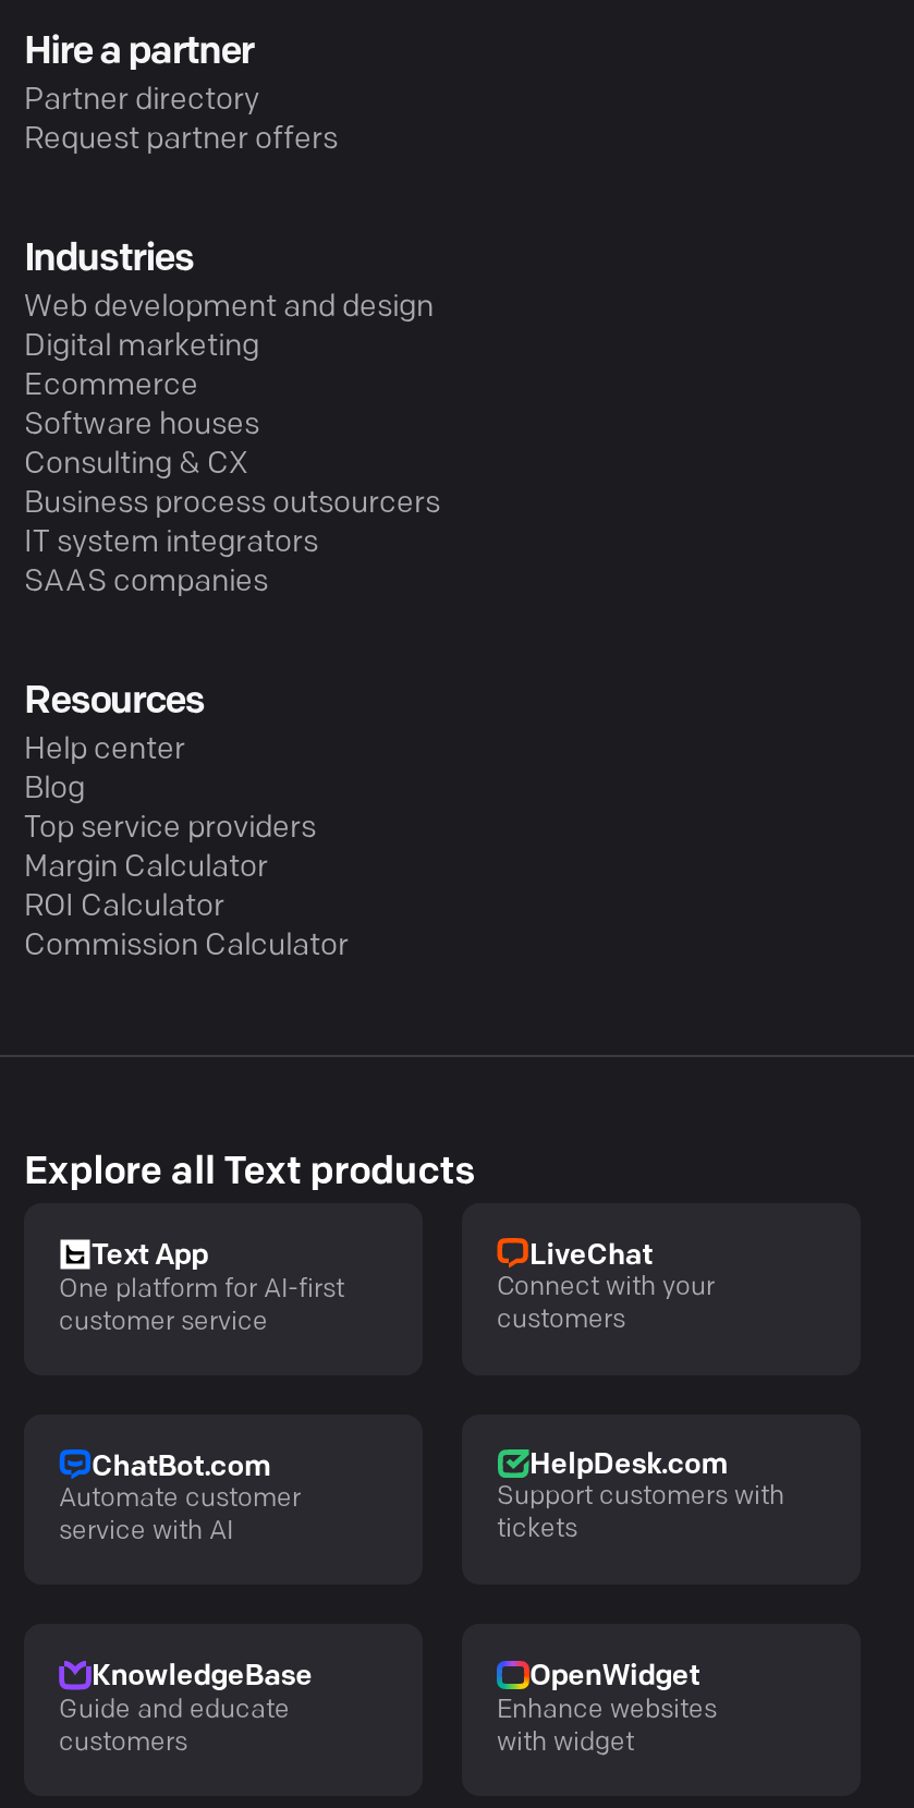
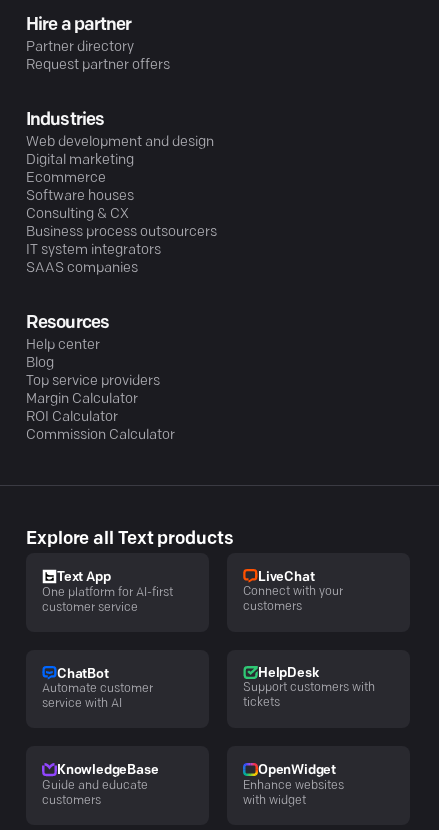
- ChatBot.com
+ ChatBot

- HelpDesk.com
+ HelpDesk
